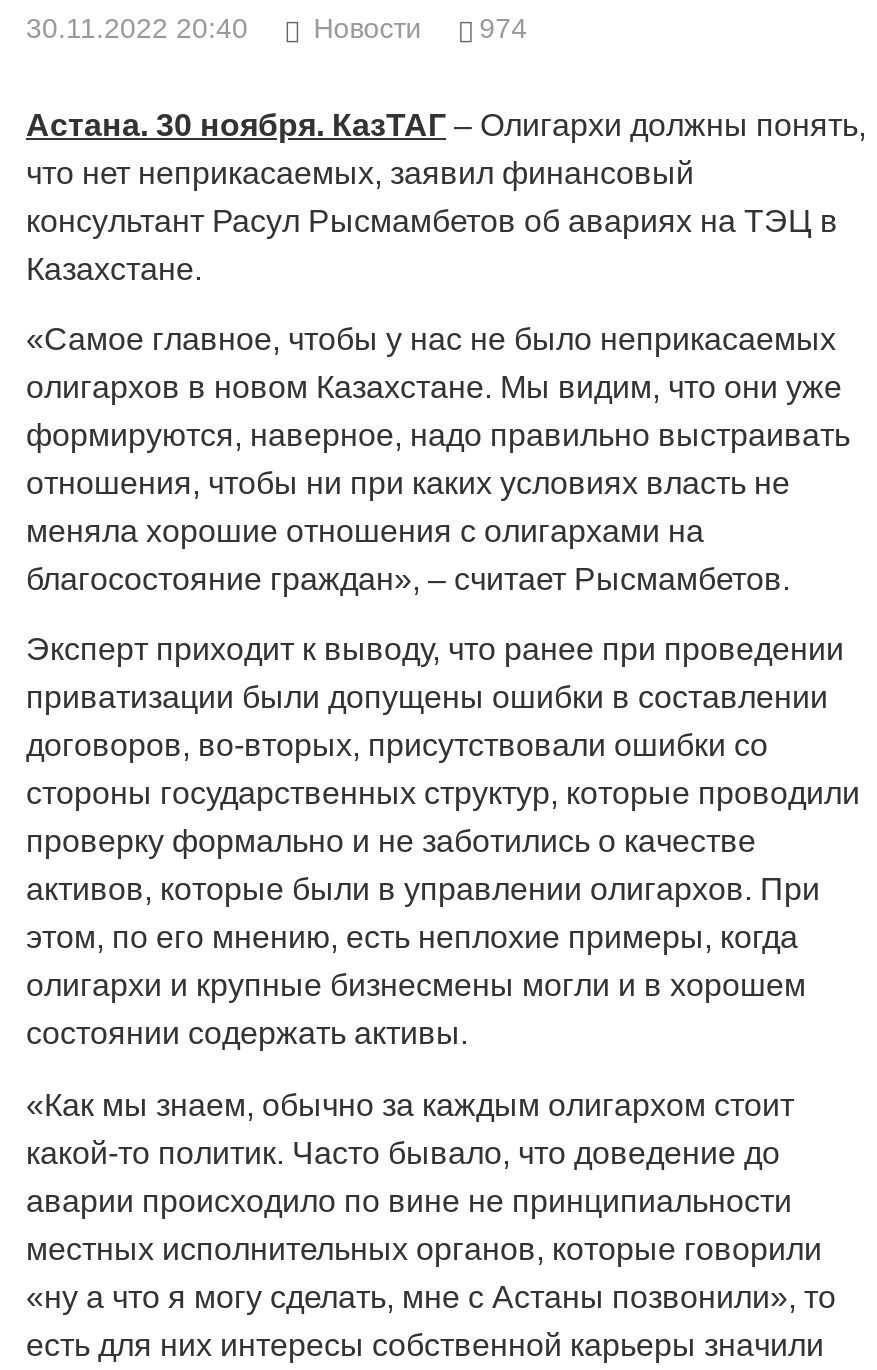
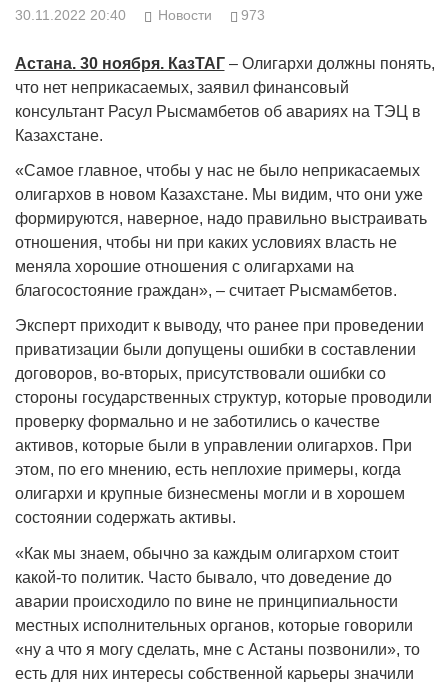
- Новости 974
+ Новости 973
